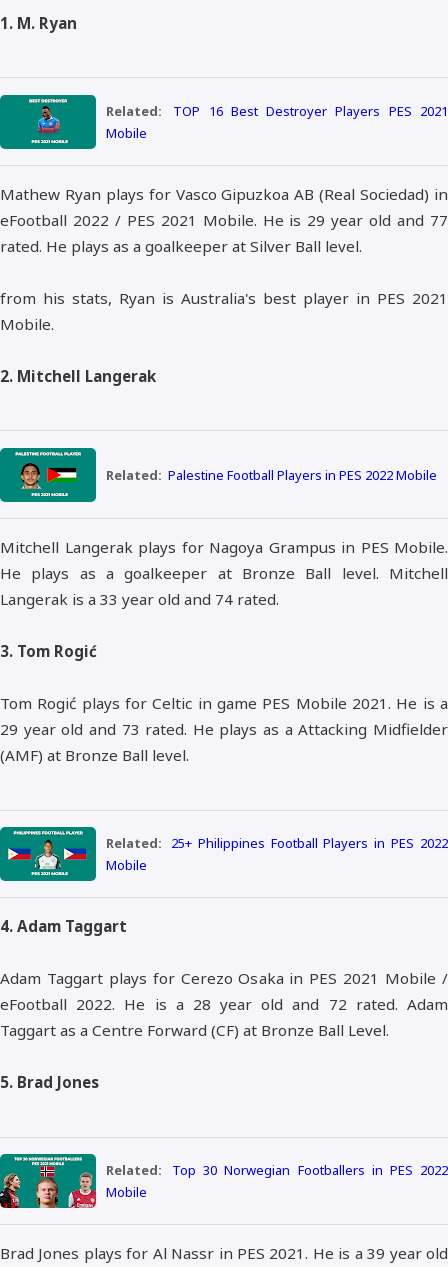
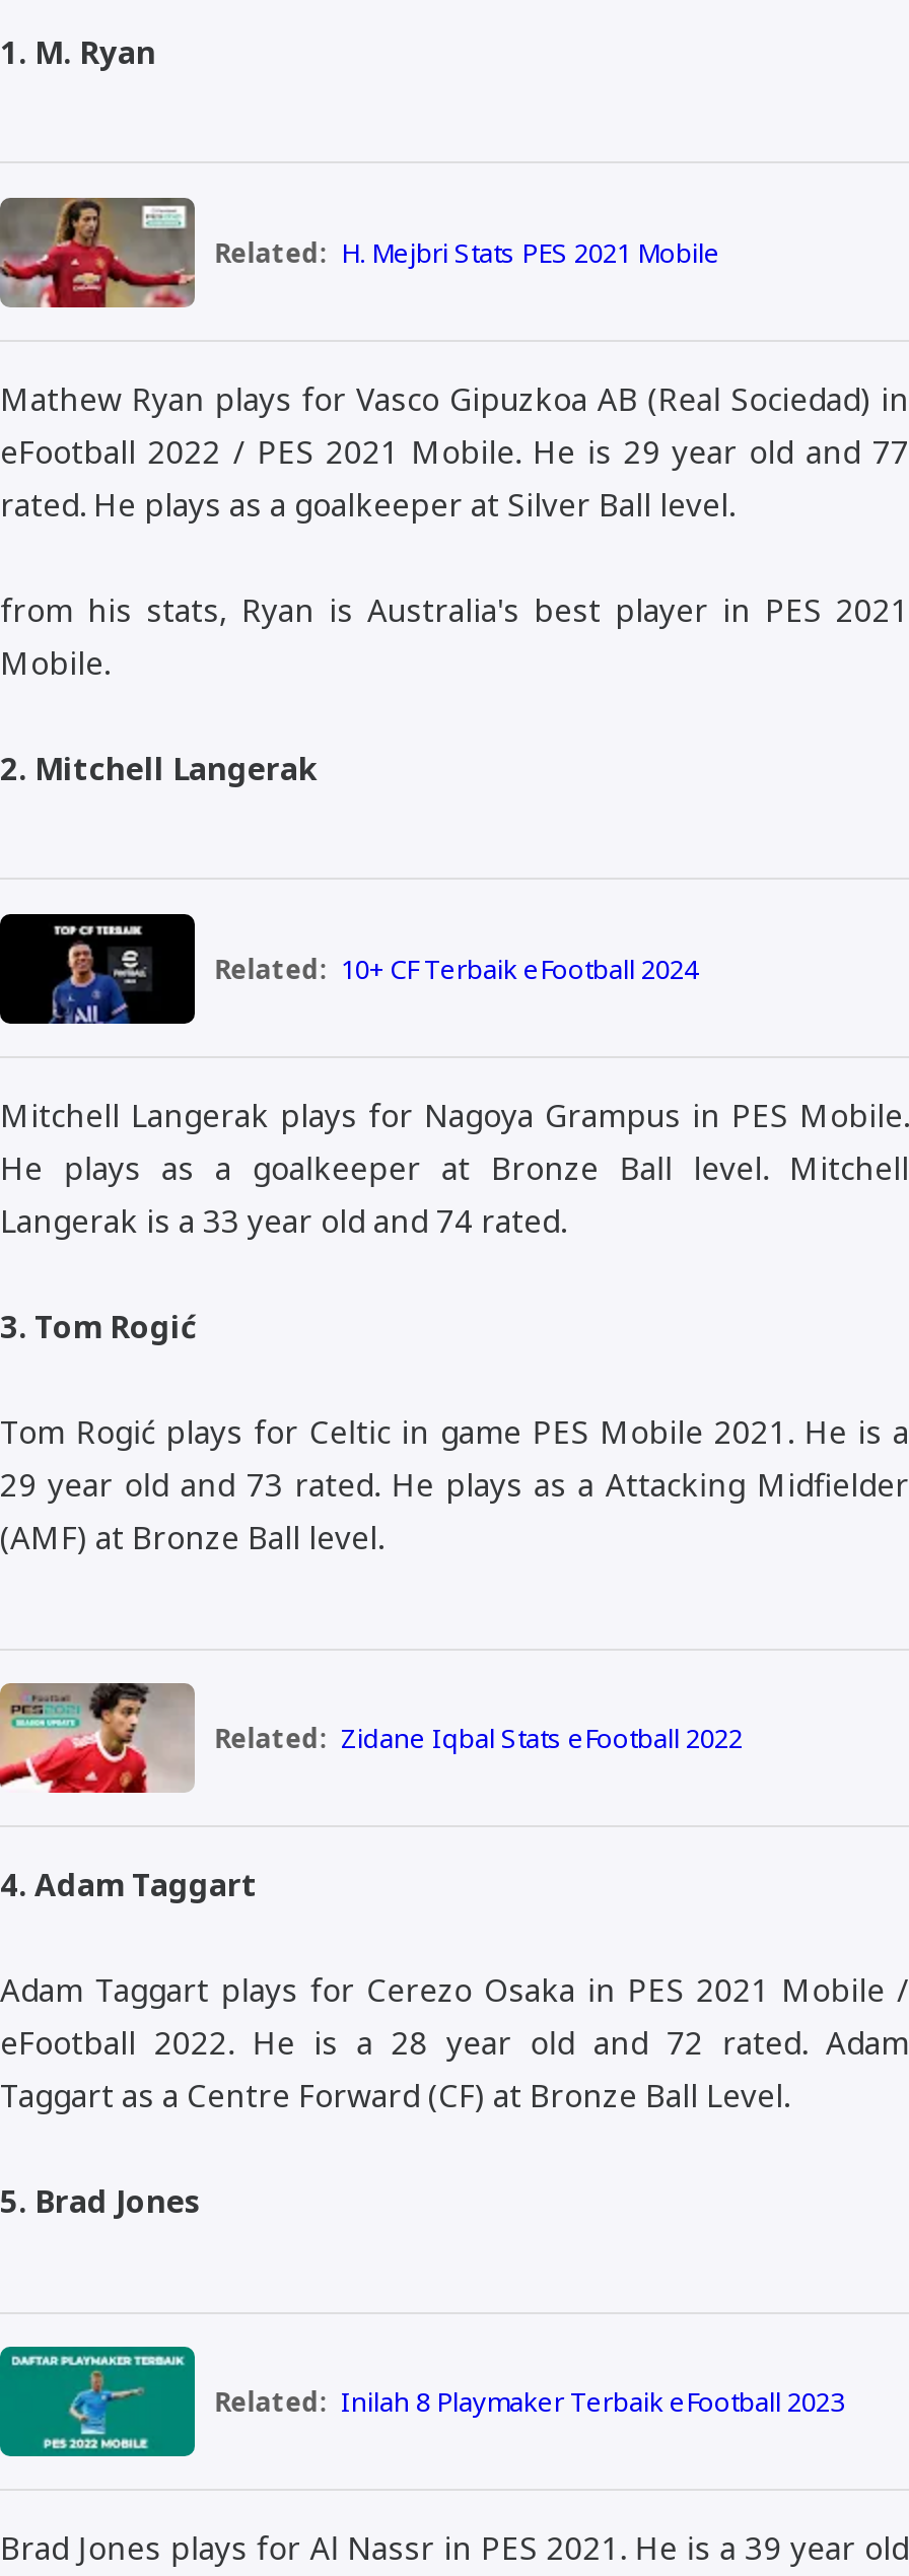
- [image]
- Related:
- TOP 16 Best Destroyer Players PES 2021
- Mobile
+ [image]
+ Related: H. Mejbri Stats PES 2021 Mobile

- [image]
- Related: Palestine Football Players in PES 2022 Mobile
+ [image]
+ Related: 10+ CF Terbaik eFootball 2024

- [image]
- Related: 25+ Philippines Football Players in PES 2022
- Mobile
+ [image]
+ Related: Zidane Iqbal Stats eFootball 2022

- [image]
- Related: Top 30 Norwegian Footballers in PES 2022
- Mobile
+ [image]
+ Related: Inilah 8 Playmaker Terbaik eFootball 2023
